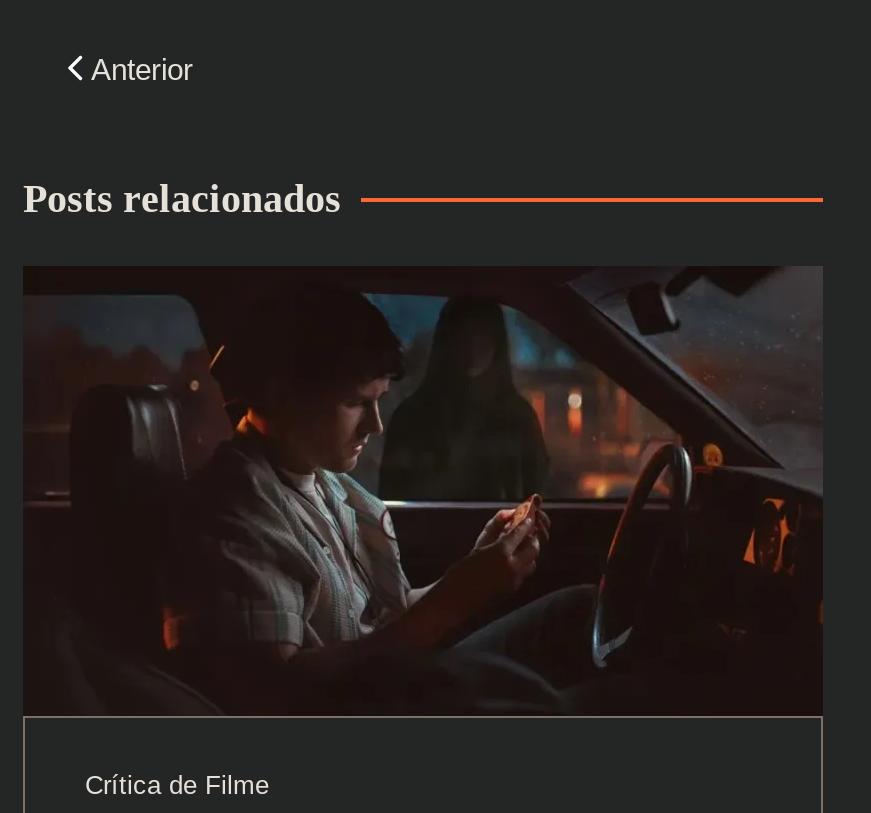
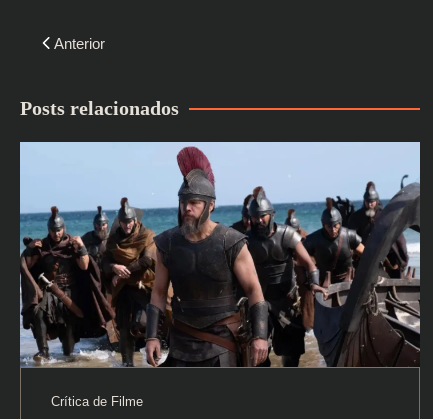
- [image]
+ [image]
